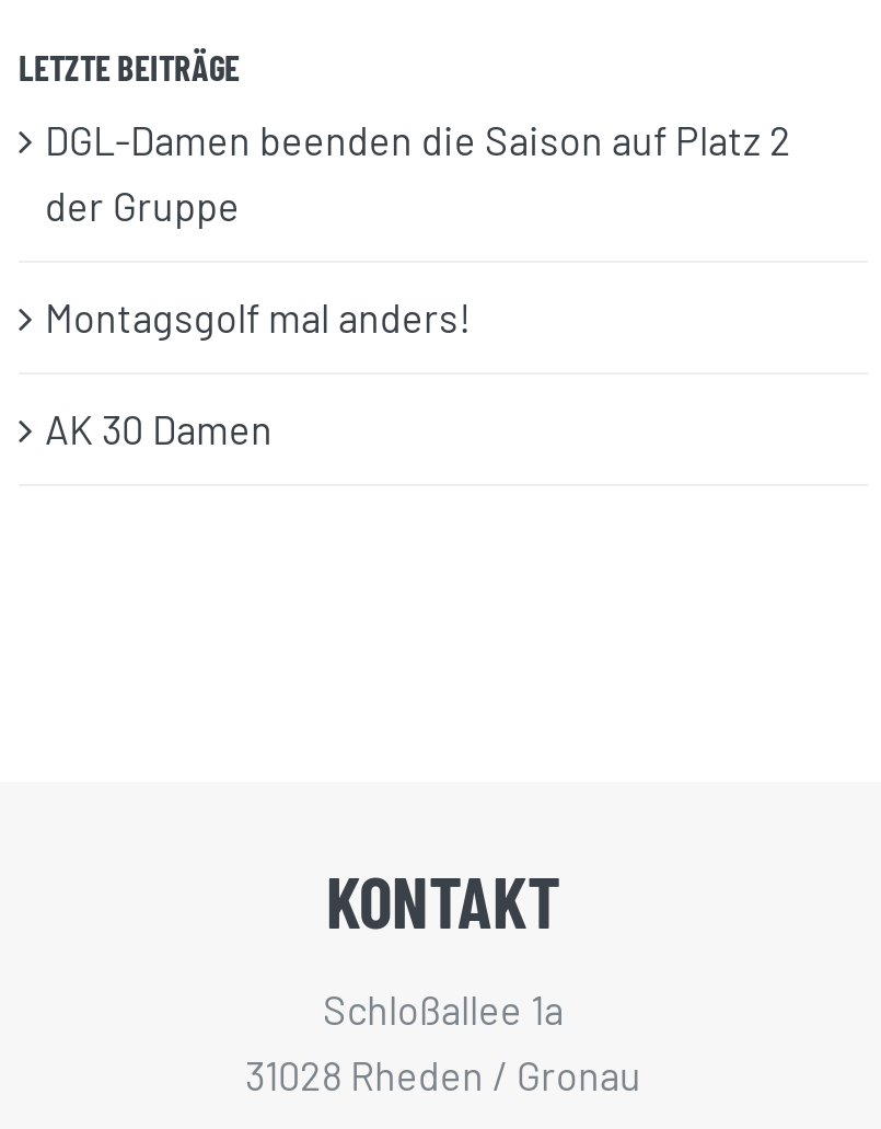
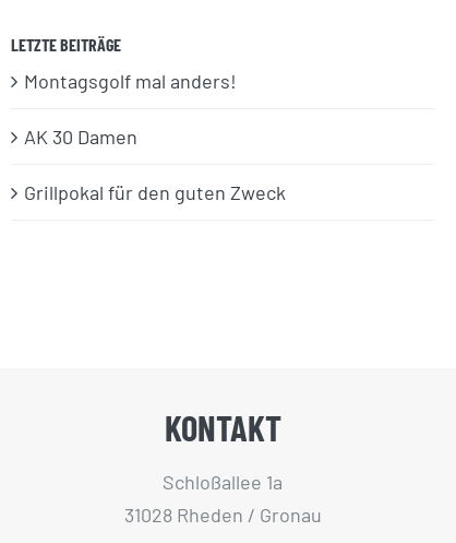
- DGL-Damen beenden die Saison auf Platz 2
- der Gruppe

moved up: Montagsgolf mal anders! | AK 30 Damen

+ Grillpokal für den guten Zweck
